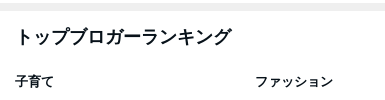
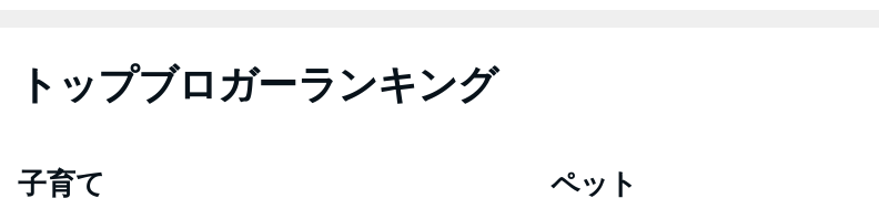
- ファッション
+ ペット
